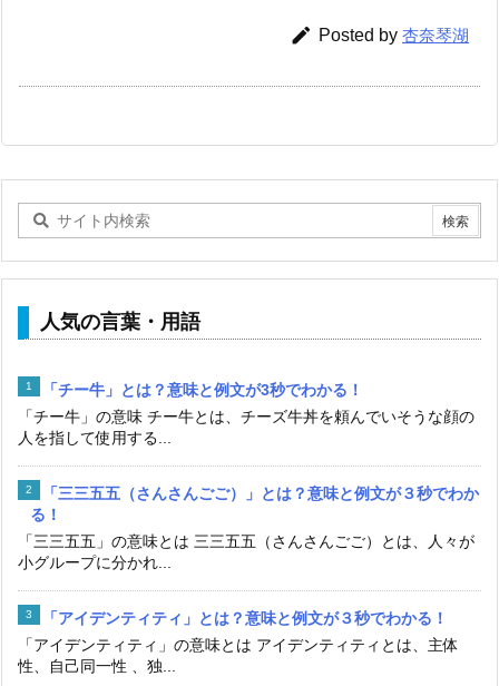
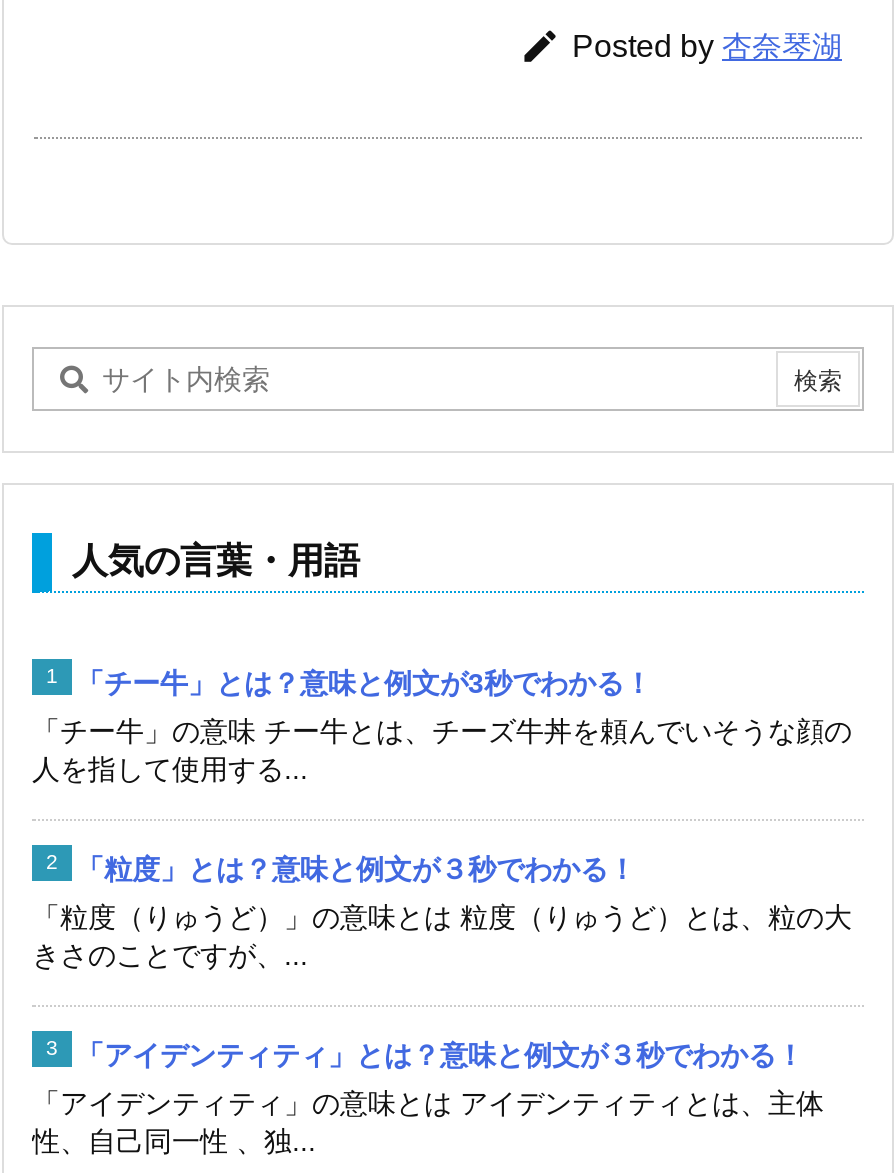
- 「三三五五（さんさんごご）」とは？意味と例文が３秒でわか
- る！
+ 「粒度」とは？意味と例文が３秒でわかる！

- 「三三五五」の意味とは 三三五五（さんさんごご）とは、人々が
- 小グループに分かれ...
+ 「粒度（りゅうど）」の意味とは 粒度（りゅうど）とは、粒の大
+ きさのことですが、...
